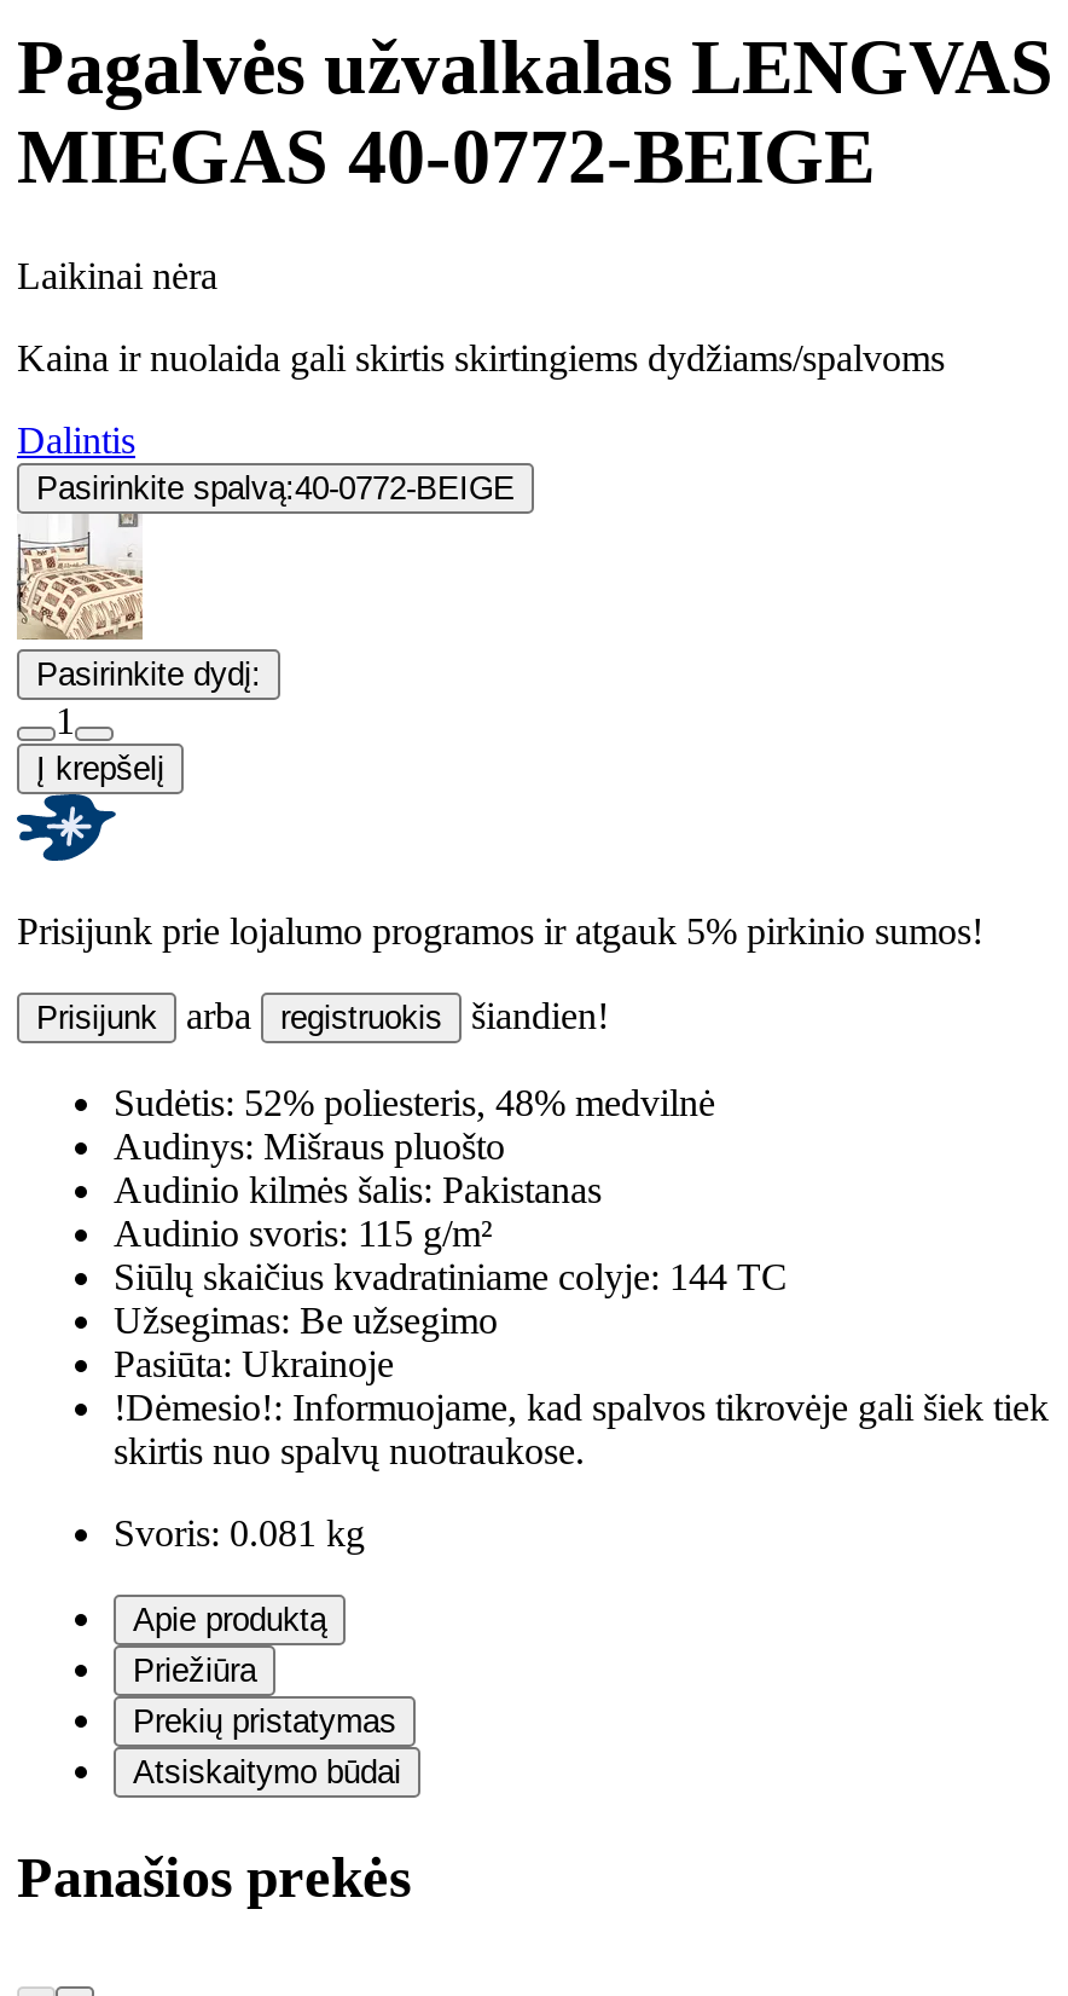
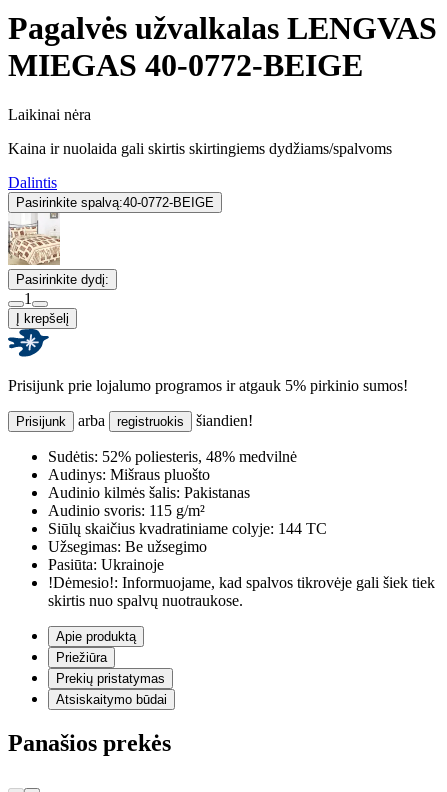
- Svoris: 0.081 kg
